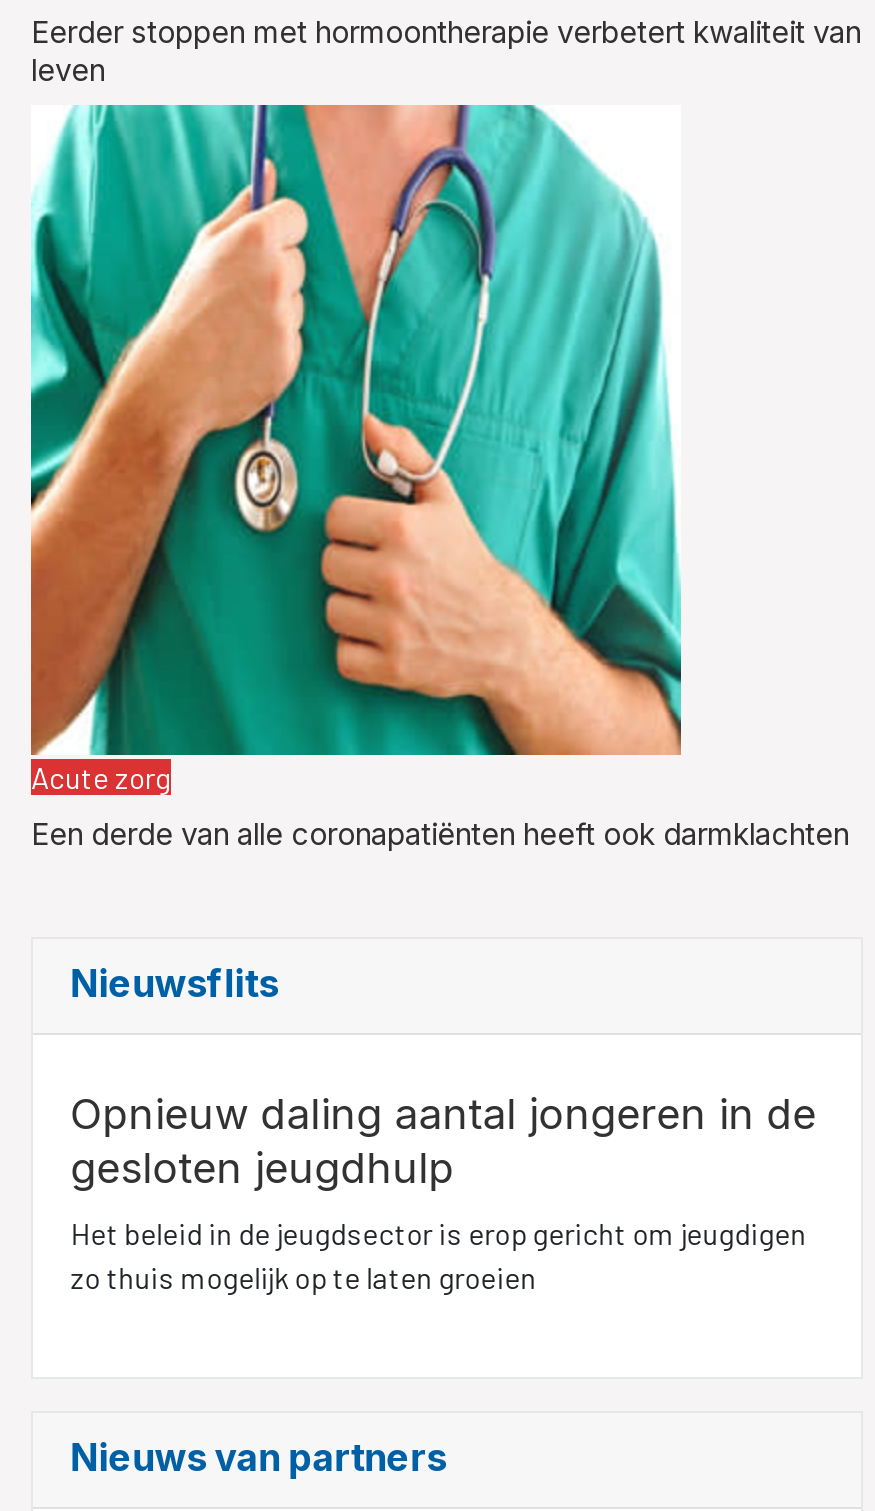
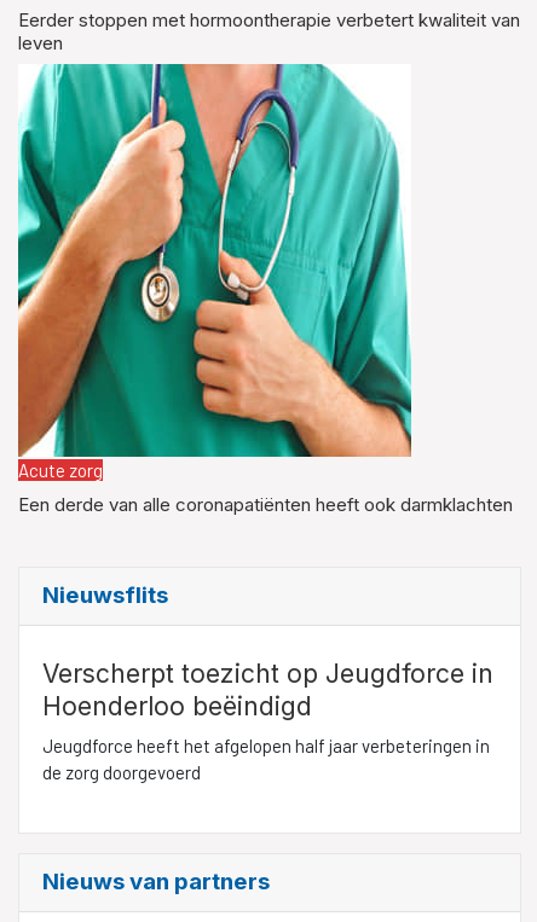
- Opnieuw daling aantal jongeren in de
- gesloten jeugdhulp
- Het beleid in de jeugdsector is erop gericht om jeugdigen
- zo thuis mogelijk op te laten groeien
+ Verscherpt toezicht op Jeugdforce in
+ Hoenderloo beëindigd
+ Jeugdforce heeft het afgelopen half jaar verbeteringen in
+ de zorg doorgevoerd
